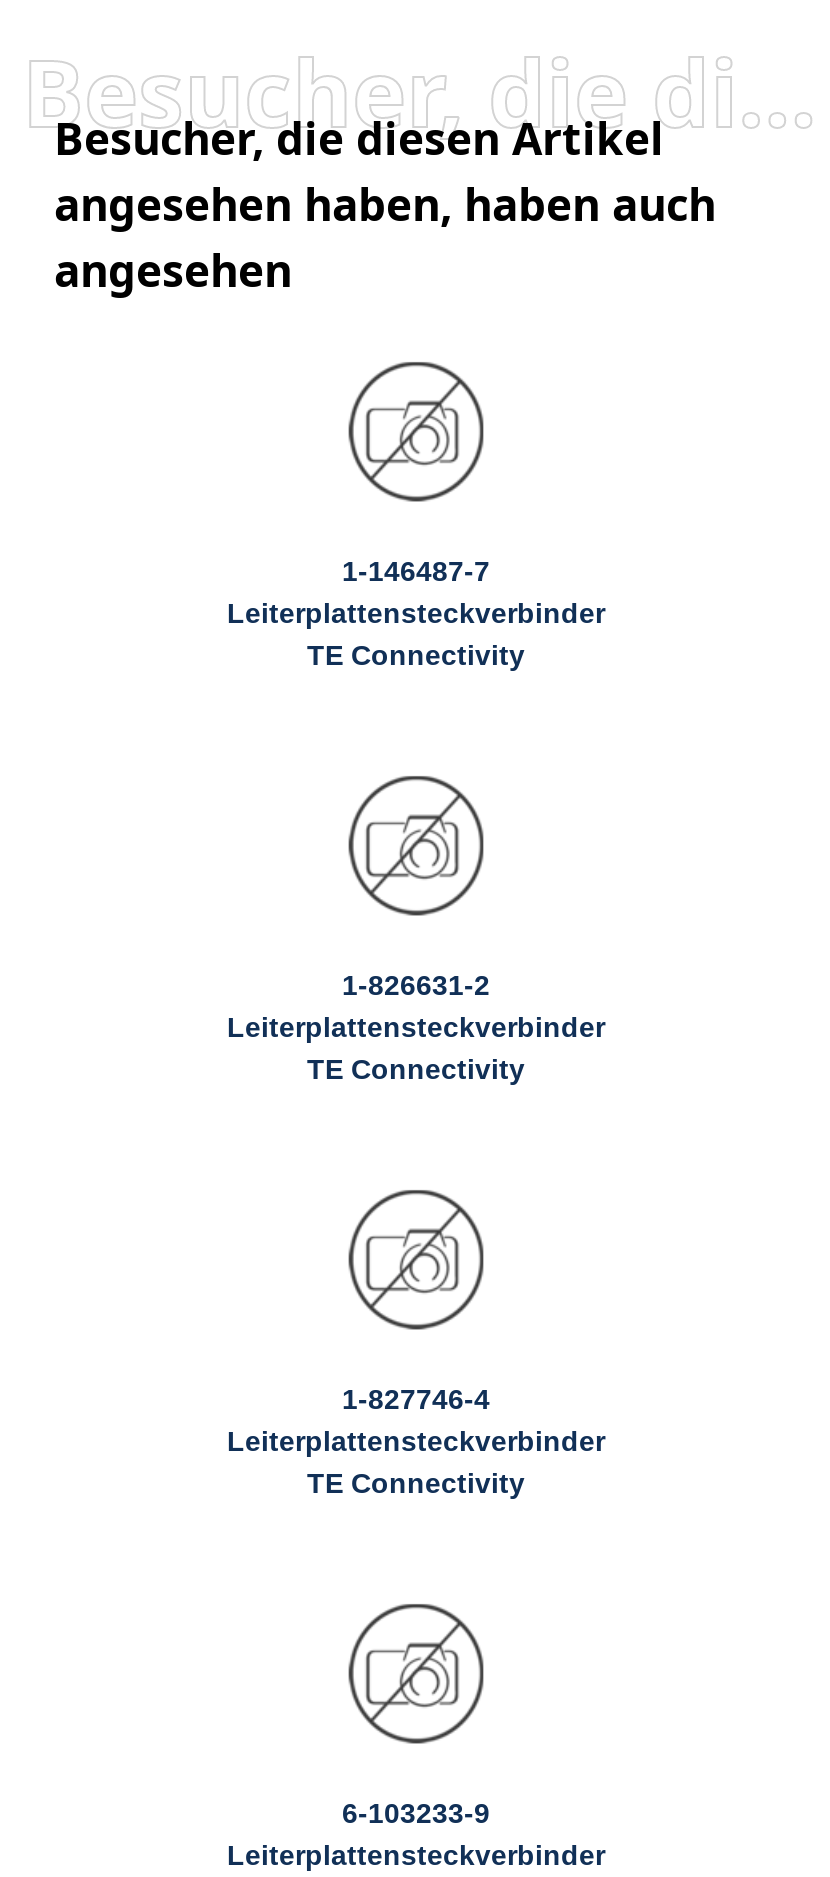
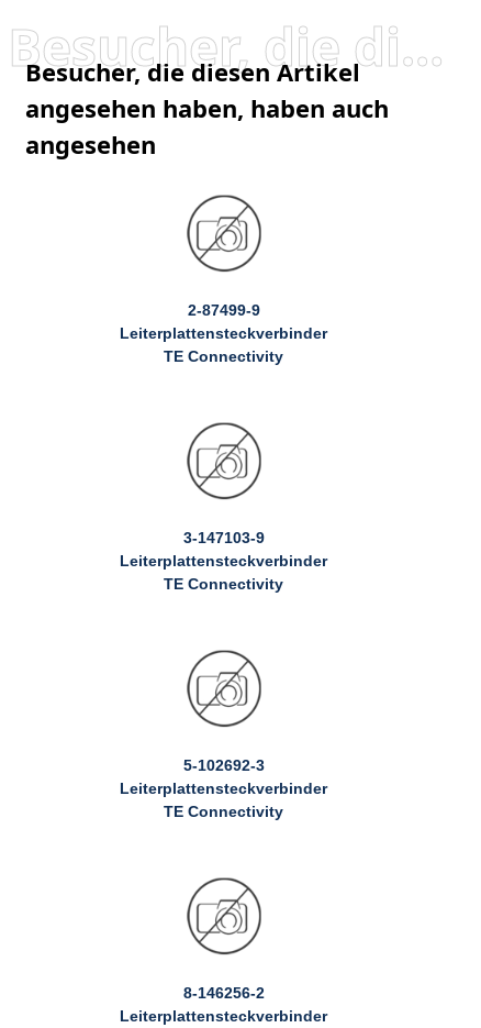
- 1-146487-7
+ 2-87499-9

- 1-826631-2
+ 3-147103-9

- 1-827746-4
+ 5-102692-3

- 6-103233-9
+ 8-146256-2
